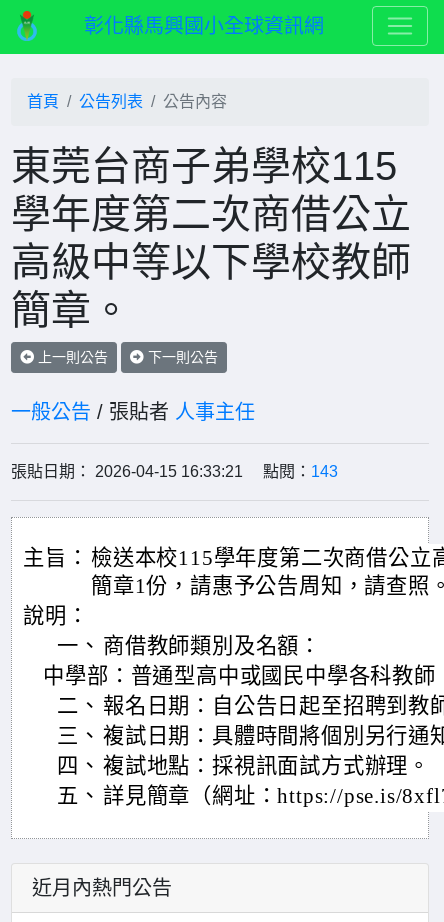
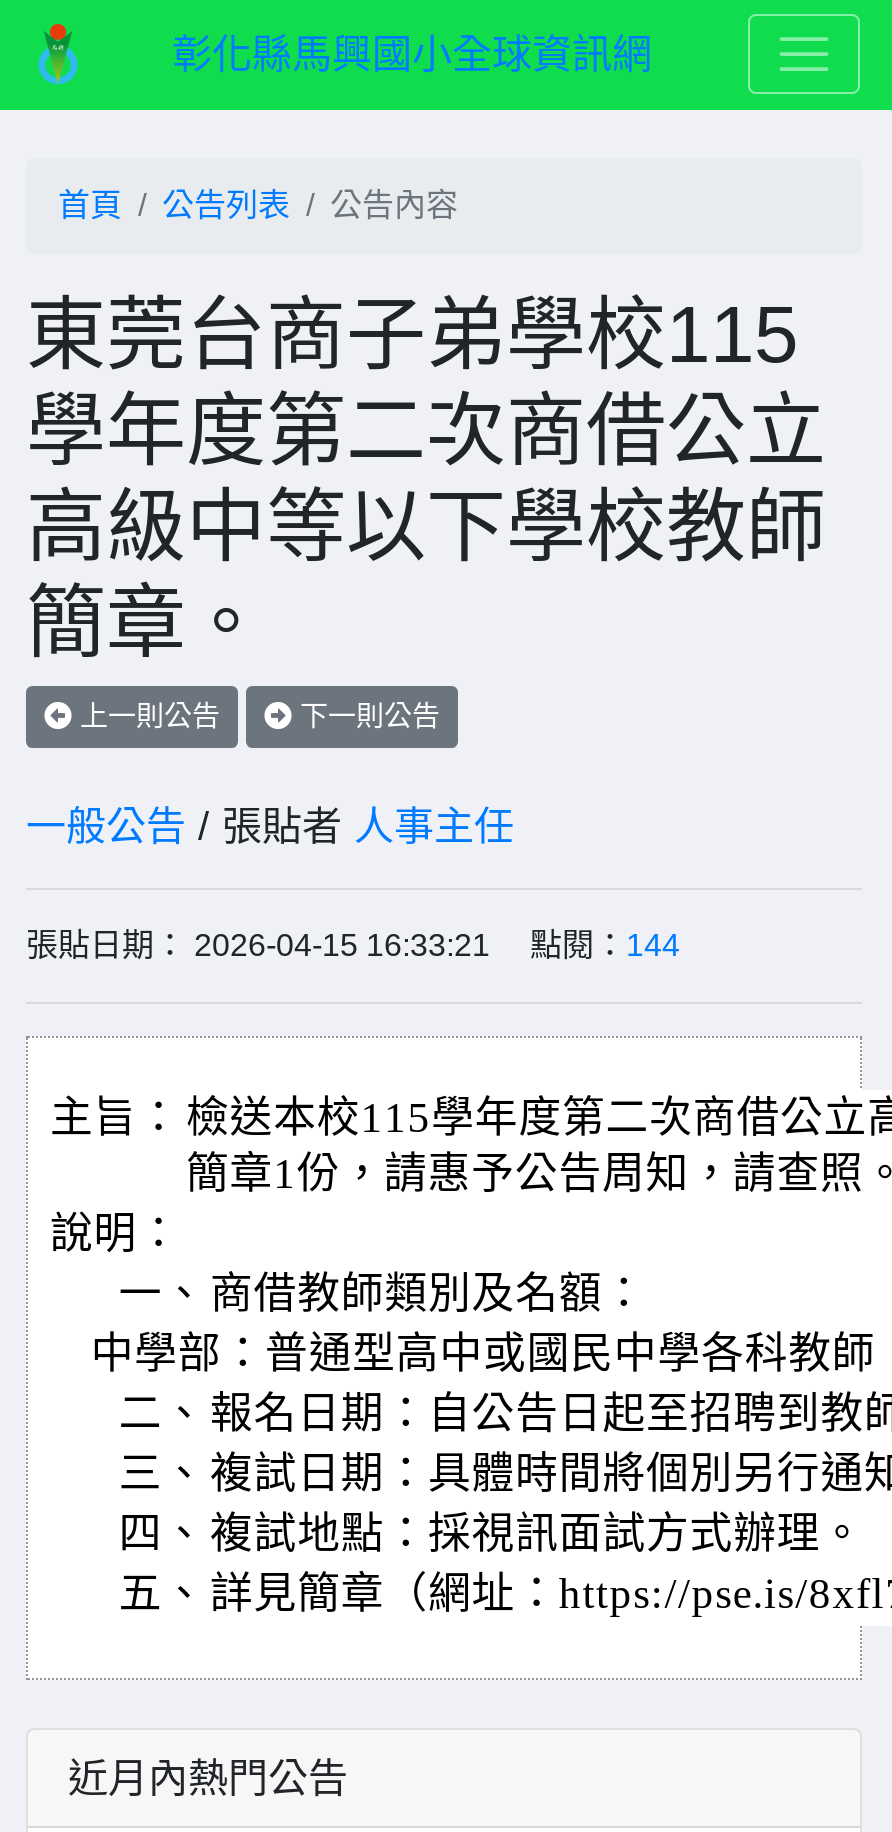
- 張貼日期： 2026-04-15 16:33:21 點閱：143
+ 張貼日期： 2026-04-15 16:33:21 點閱：144
